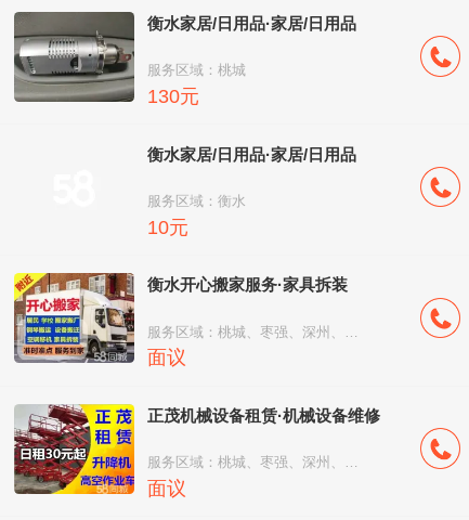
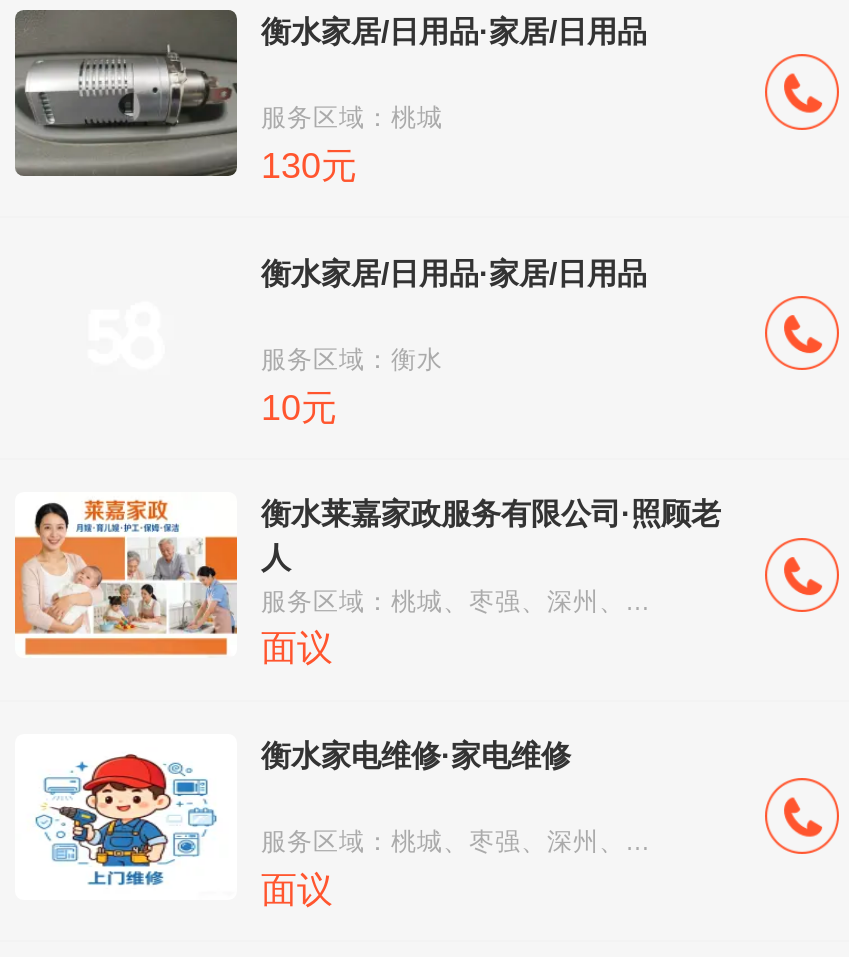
- [image]
- 衡水开心搬家服务·家具拆装
+ [image]
+ 衡水莱嘉家政服务有限公司·照顾老
+ 人

- [image]
- 正茂机械设备租赁·机械设备维修
+ [image]
+ 衡水家电维修·家电维修
